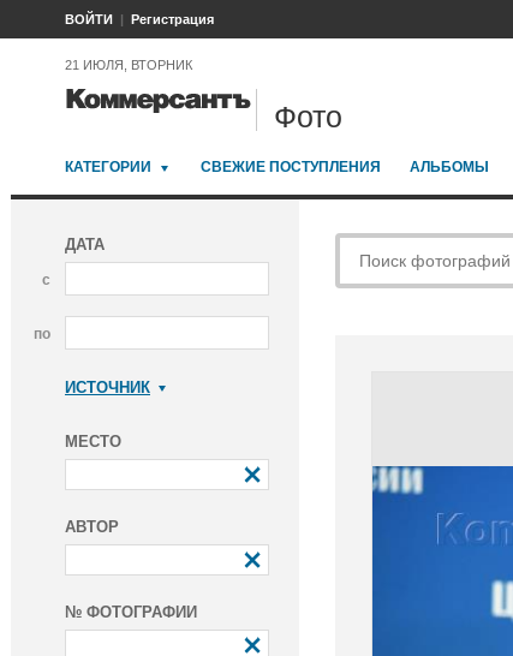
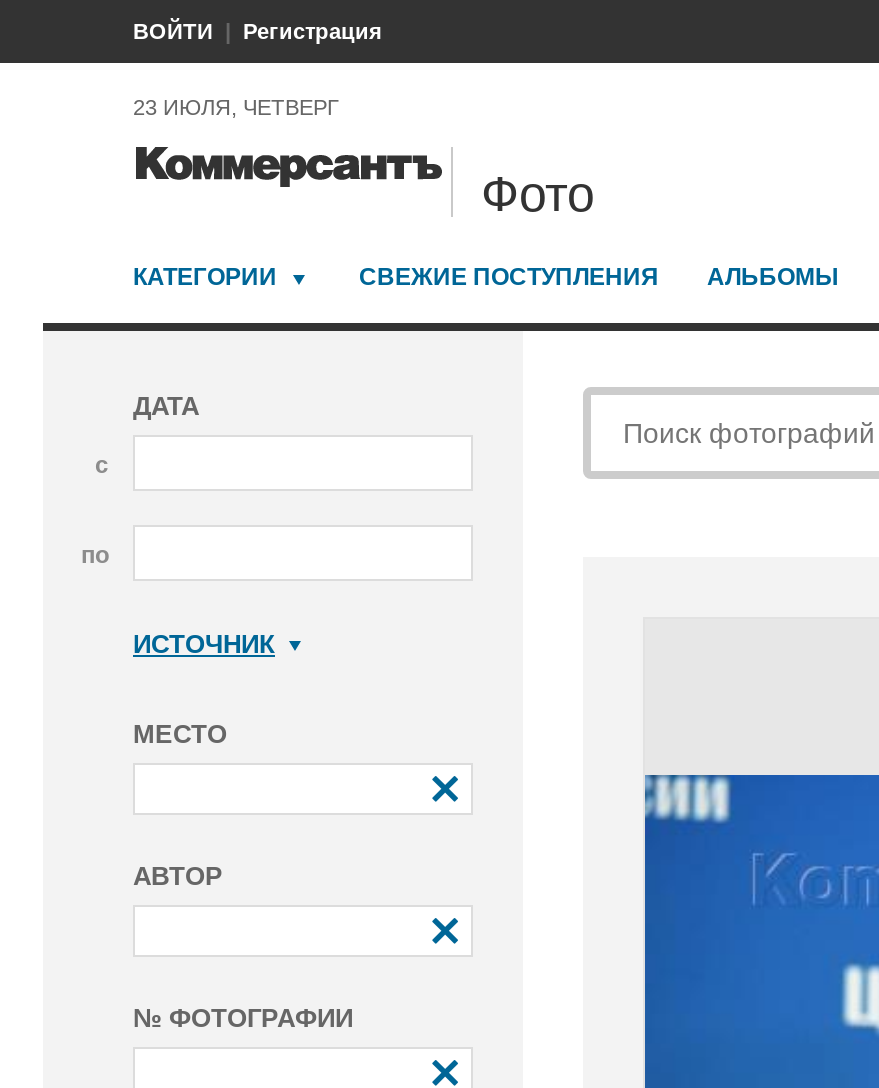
- 21 ИЮЛЯ, ВТОРНИК
+ 23 ИЮЛЯ, ЧЕТВЕРГ
